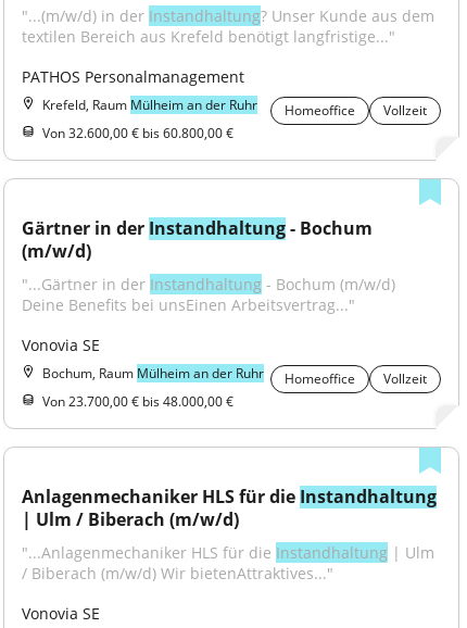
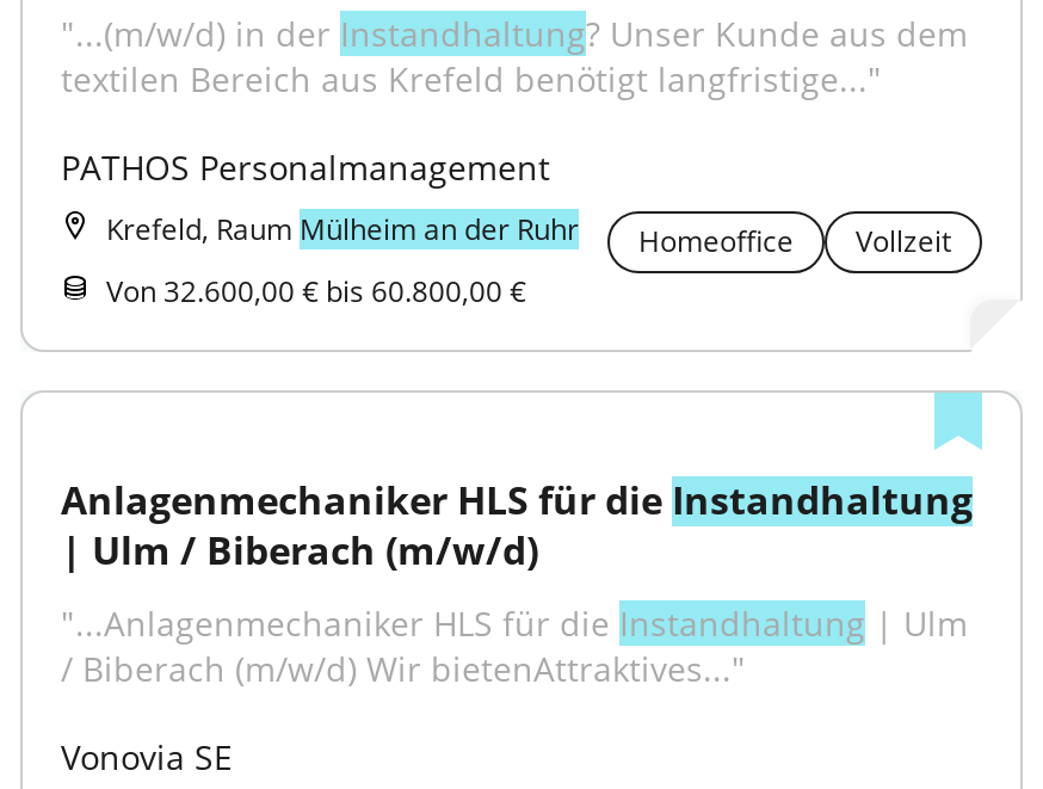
- Gärtner in der Instandhaltung - Bochum
- (m/w/d)
- "...Gärtner in der Instandhaltung - Bochum (m/w/d)
- Deine Benefits bei unsEinen Arbeitsvertrag..."
- Vonovia SE
- Bochum, RaumMülheim an der Ruhr
- Homeoffice
- Vollzeit
- Von 23.700,00 € bis 48.000,00 €
